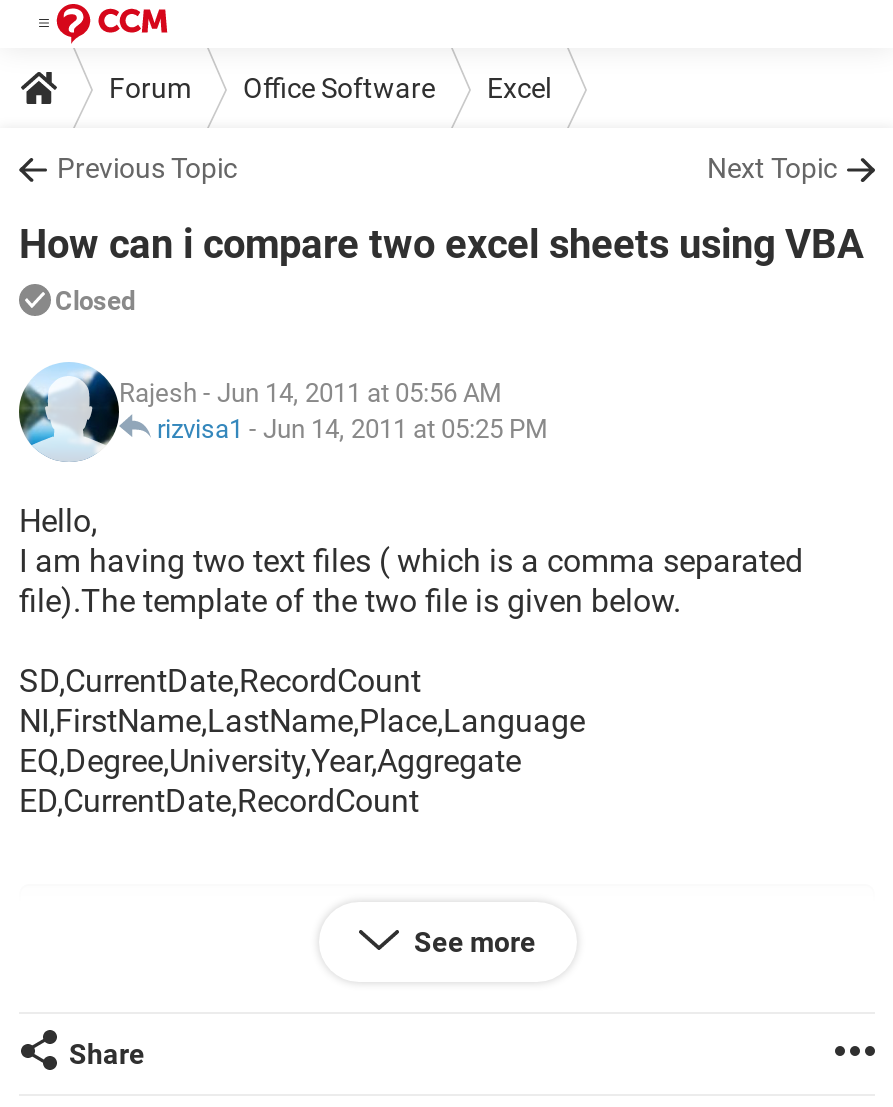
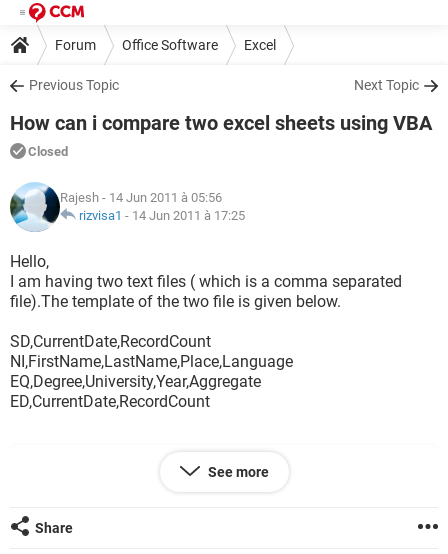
- Rajesh - Jun 14, 2011 at 05:56 AM
- rizvisa1 - Jun 14, 2011 at 05:25 PM
+ Rajesh - 14 Jun 2011 à 05:56
+ rizvisa1 - 14 Jun 2011 à 17:25
